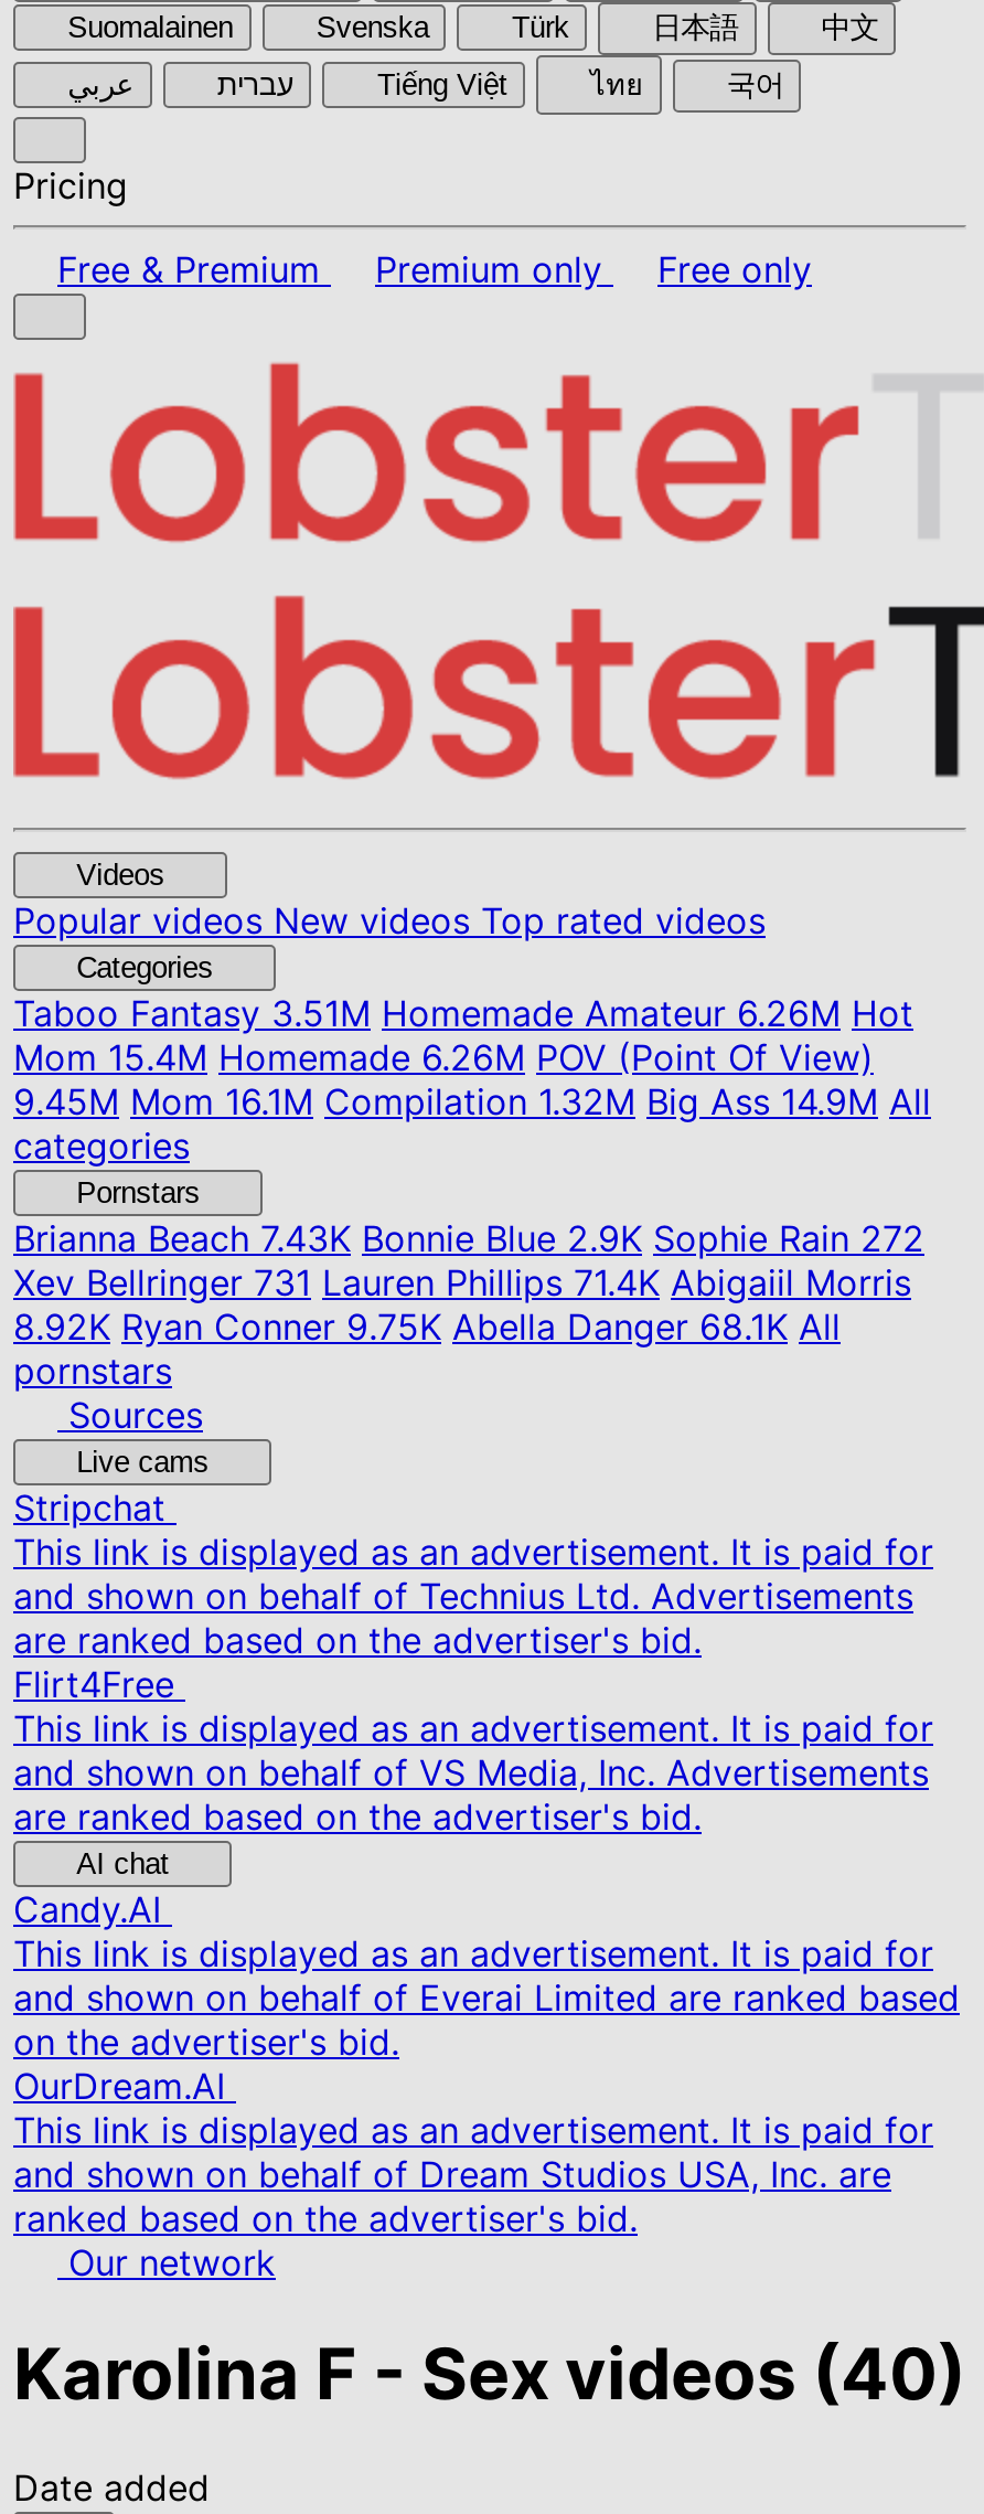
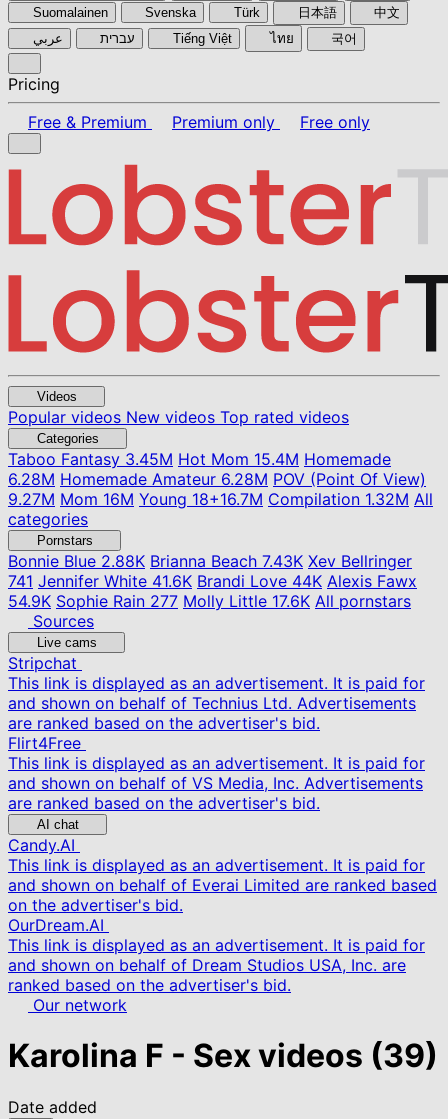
- Taboo Fantasy3.51M Homemade Amateur 6.26M Hot
+ Taboo Fantasy3.45M Hot Mom 15.4M Homemade

- Mom 15.4M Homemade 6.26M POV (Point Of View)
+ 6.28M Homemade Amateur 6.28M POV (Point Of View)

- 9.45M Mom 16.1M Compilation 1.32M Big Ass 14.9M All
+ 9.27M Mom 16M Young 18+16.7M Compilation 1.32M All

- Brianna Beach7.43K Bonnie Blue 2.9K Sophie Rain 272
- Xev Bellringer 731 Lauren Phillips 71.4K Abigaiil Morris
- 8.92K Ryan Conner 9.75K Abella Danger 68.1K All
- pornstars
+ Bonnie Blue2.88K Brianna Beach 7.43K Xev Bellringer
+ 741 Jennifer White 41.6K Brandi Love 44K Alexis Fawx
+ 54.9K Sophie Rain 277 Molly Little 17.6K All pornstars

- Karolina F - Sex videos (40)
+ Karolina F - Sex videos (39)
